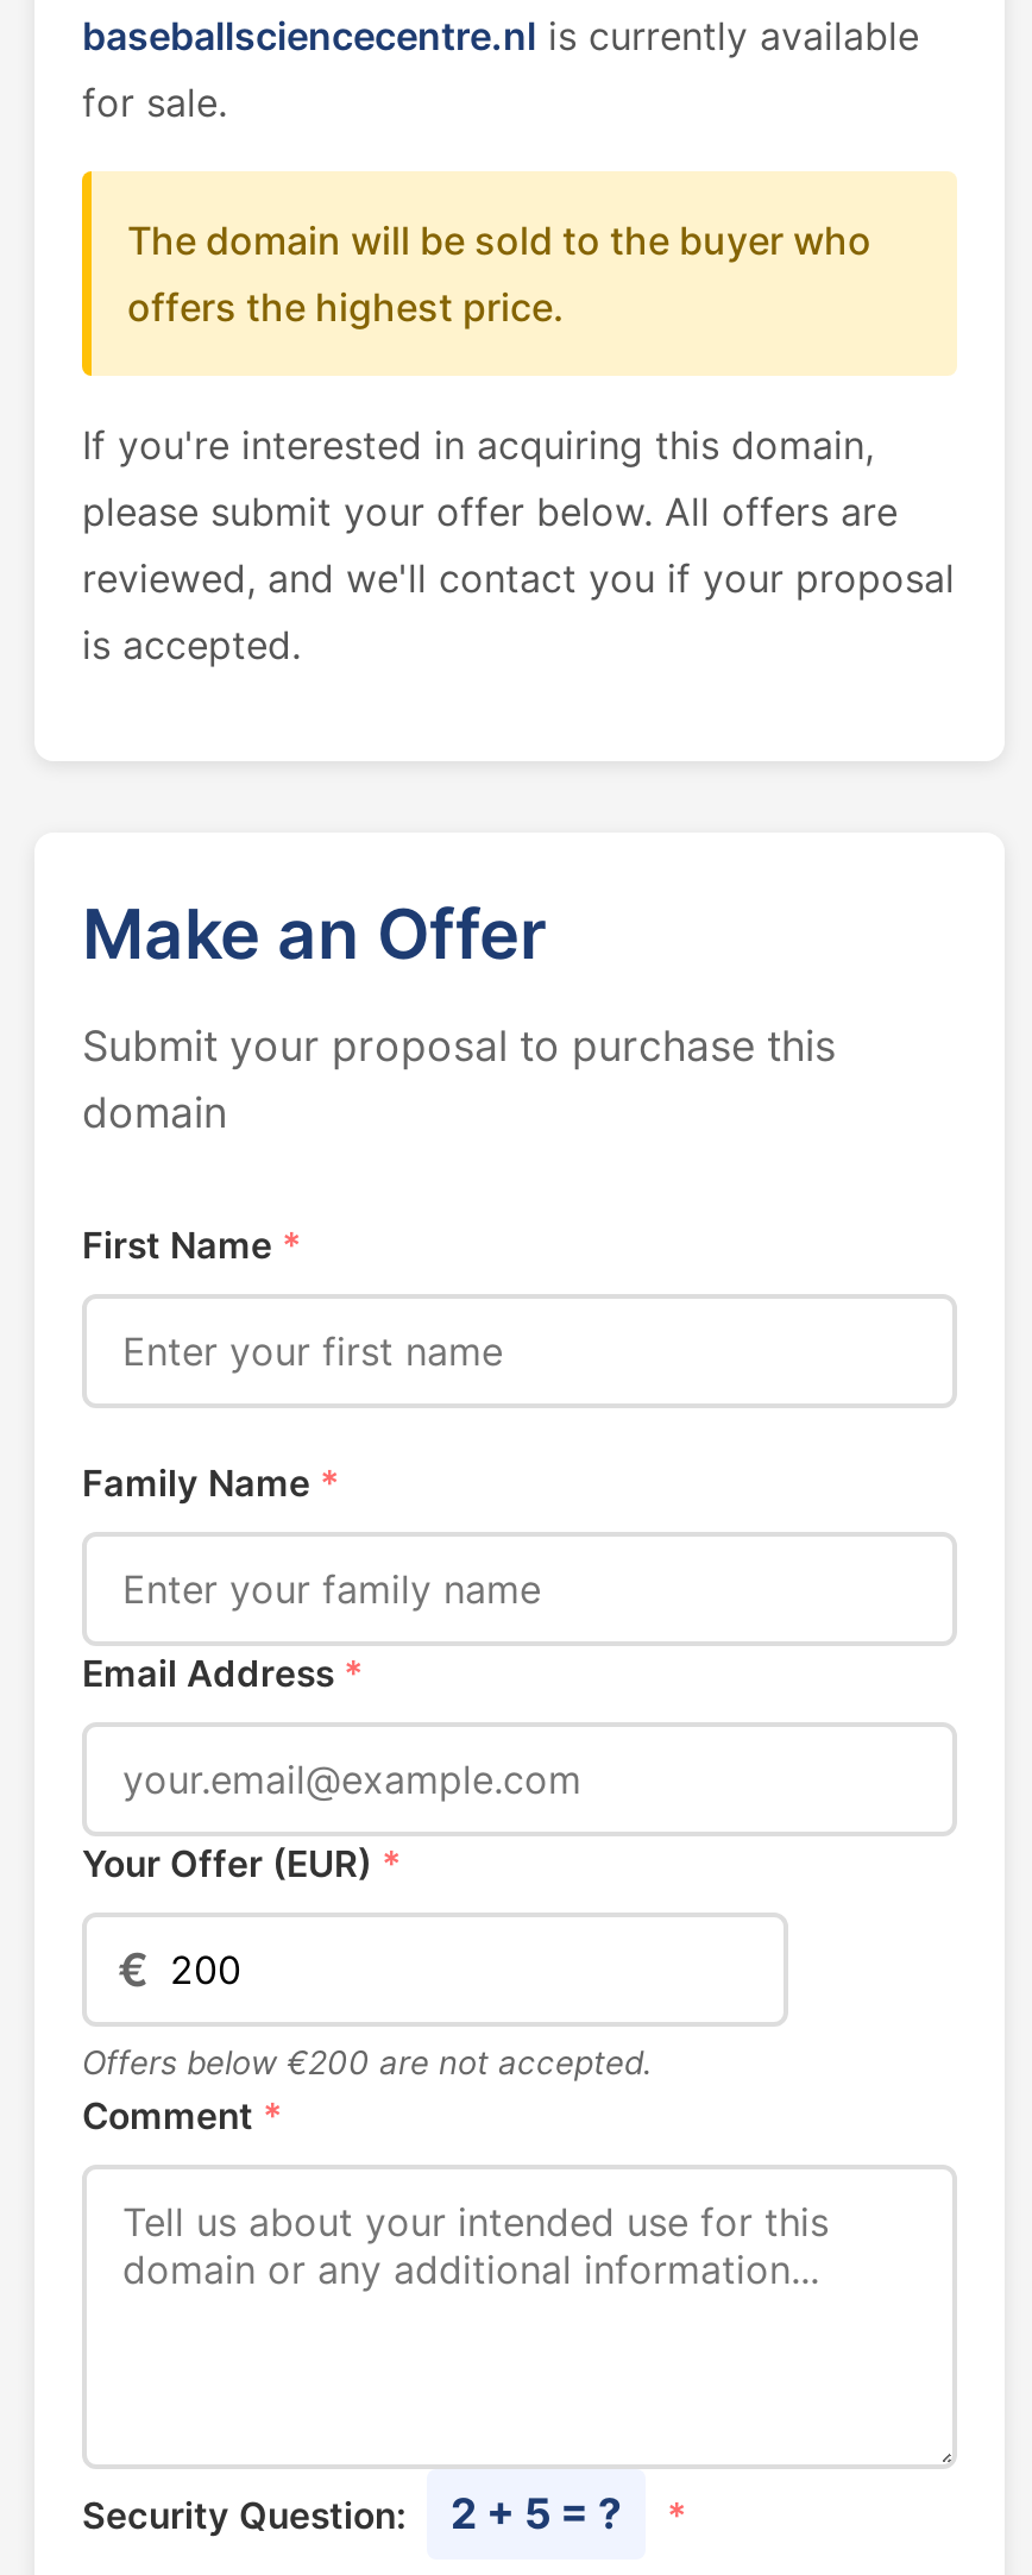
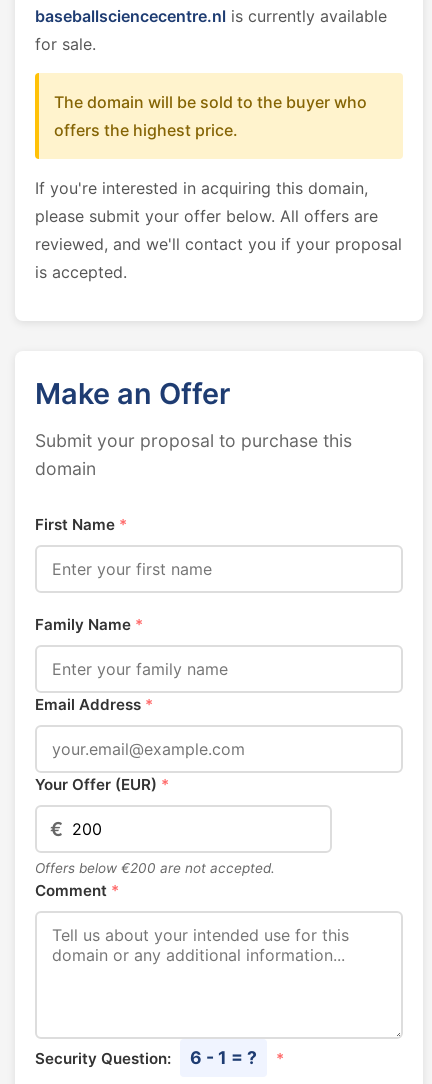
- 2 + 5 = ?
+ 6 - 1 = ?
